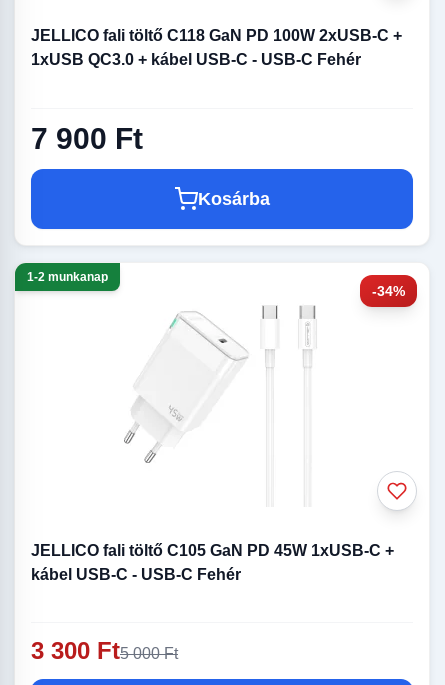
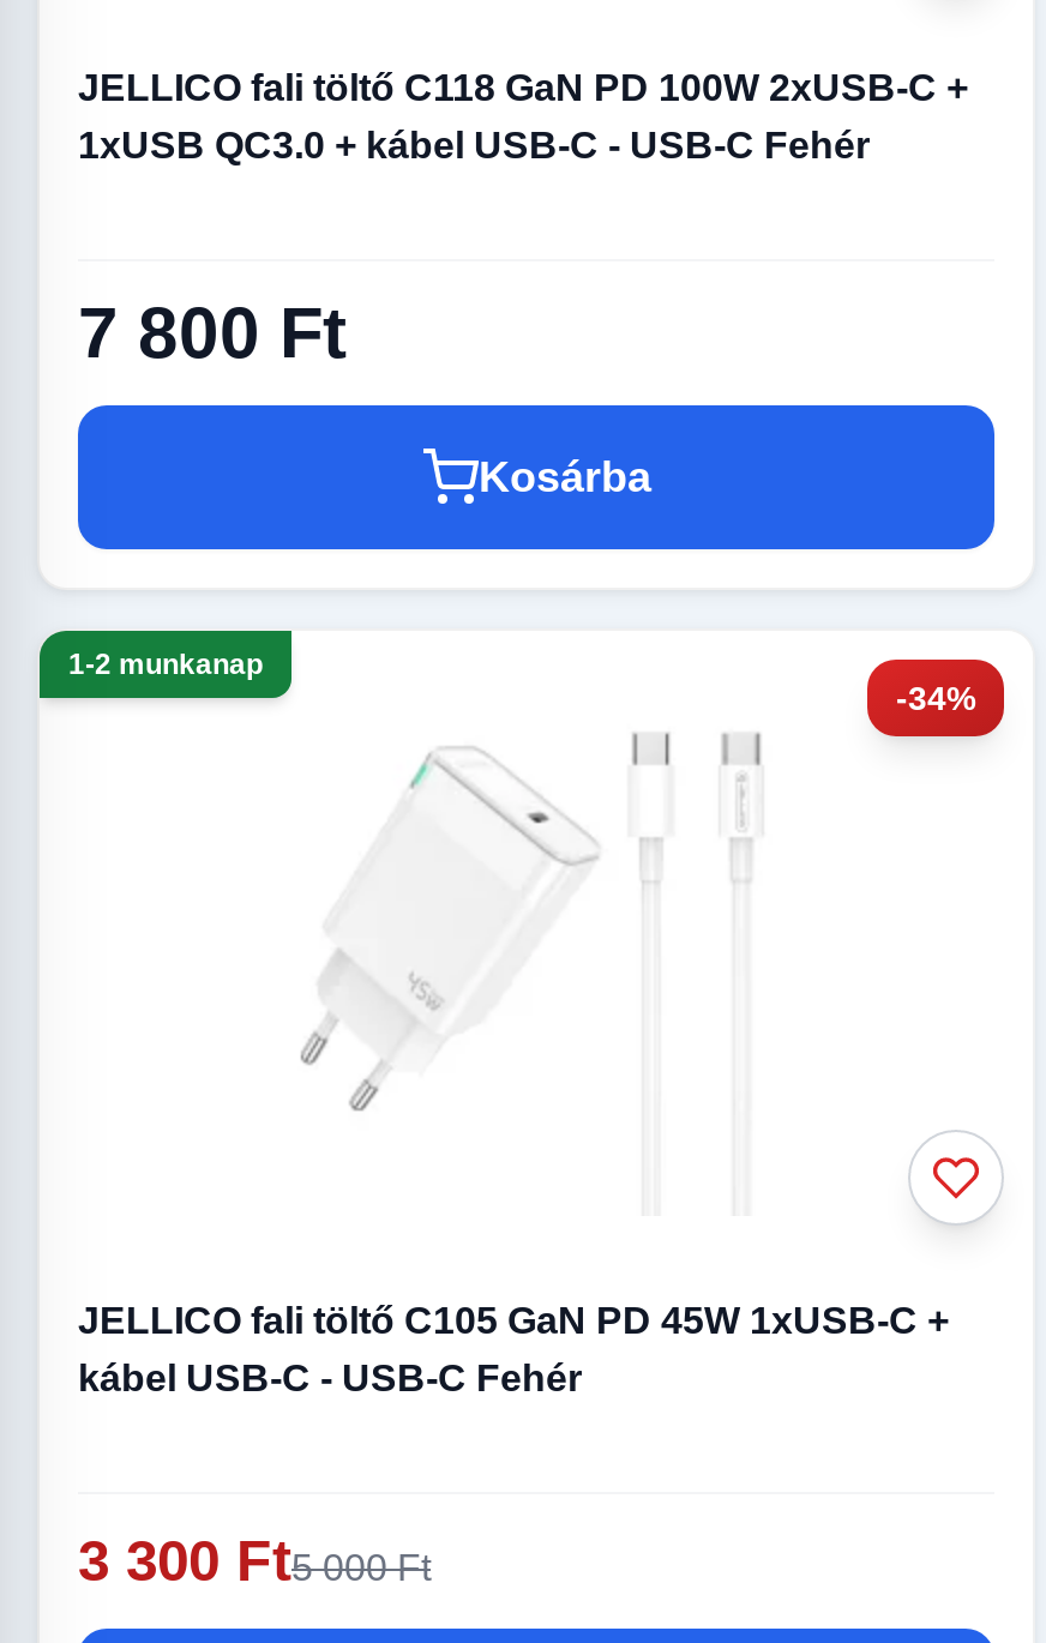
- 7 900 Ft
+ 7 800 Ft
